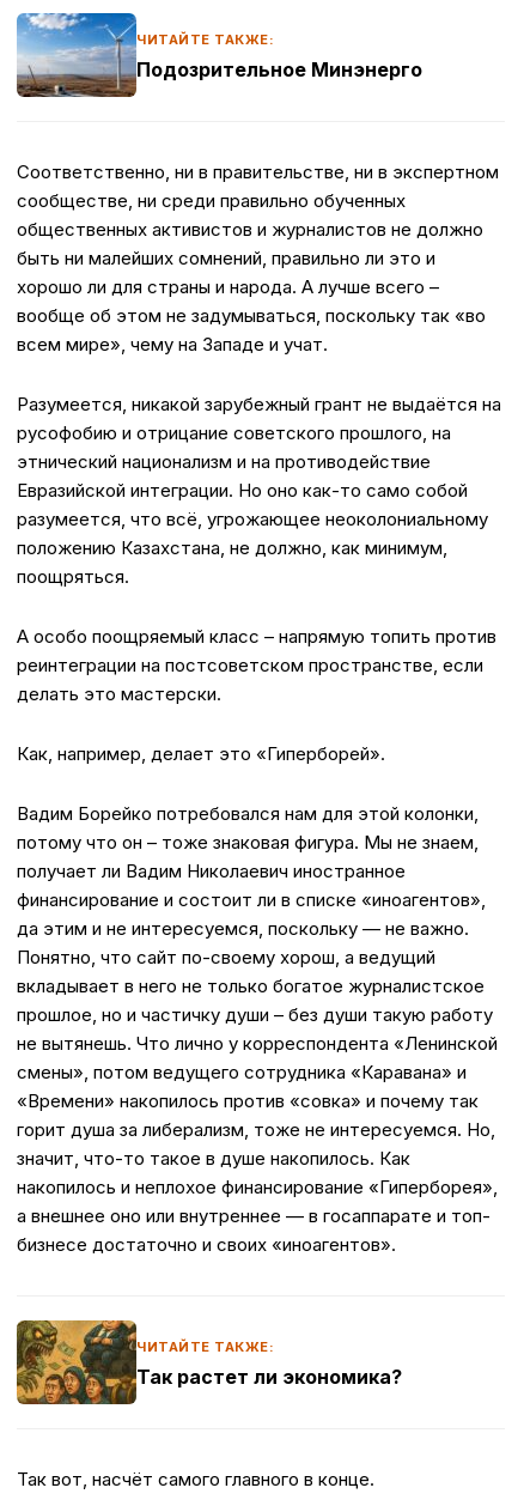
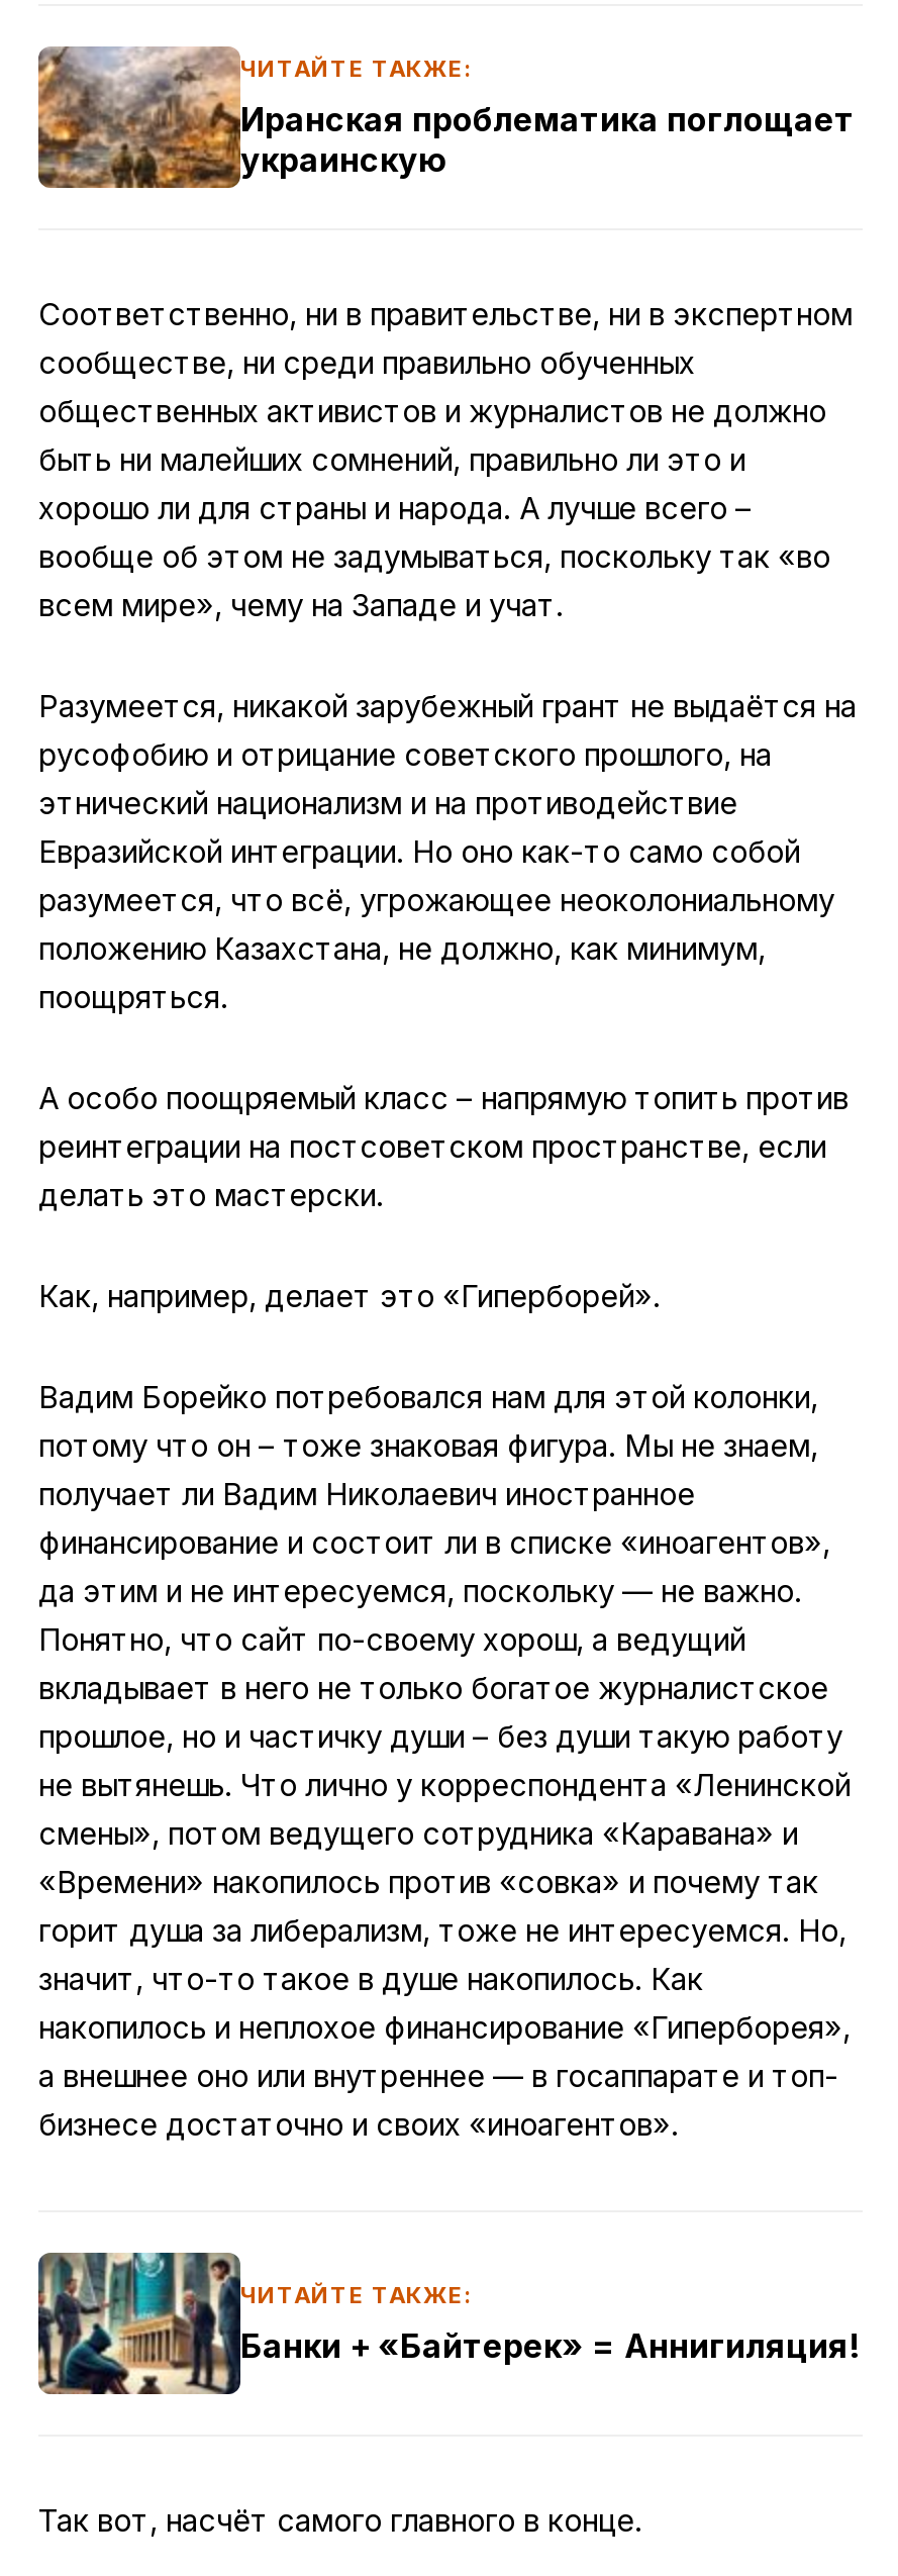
- [image]
- Подозрительное Минэнерго
+ [image]
+ Иранская проблематика поглощает
+ украинскую

- [image]
- Так растет ли экономика?
+ [image]
+ Банки + «Байтерек» = Аннигиляция!
